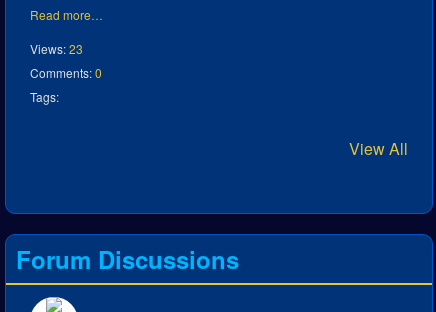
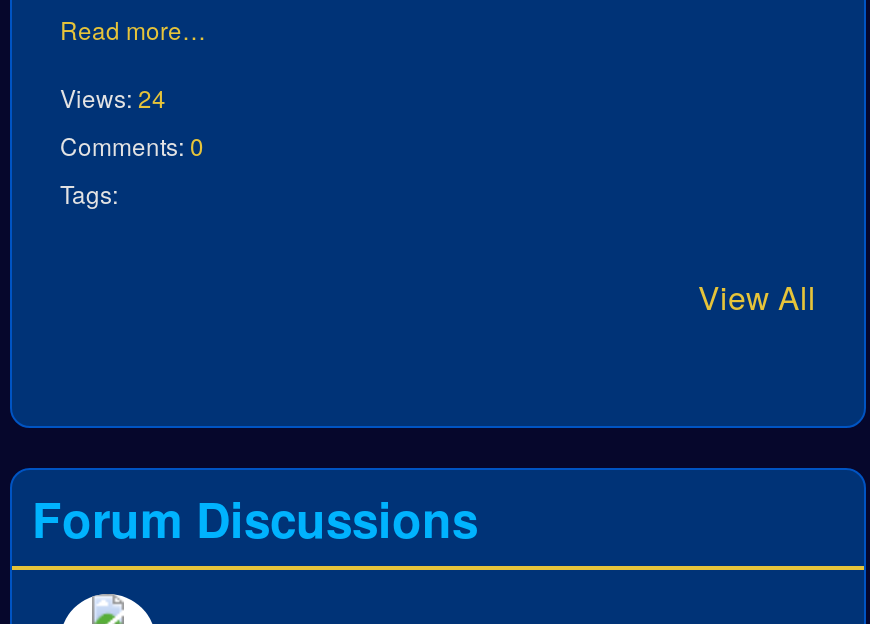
- Views: 23
+ Views: 24
